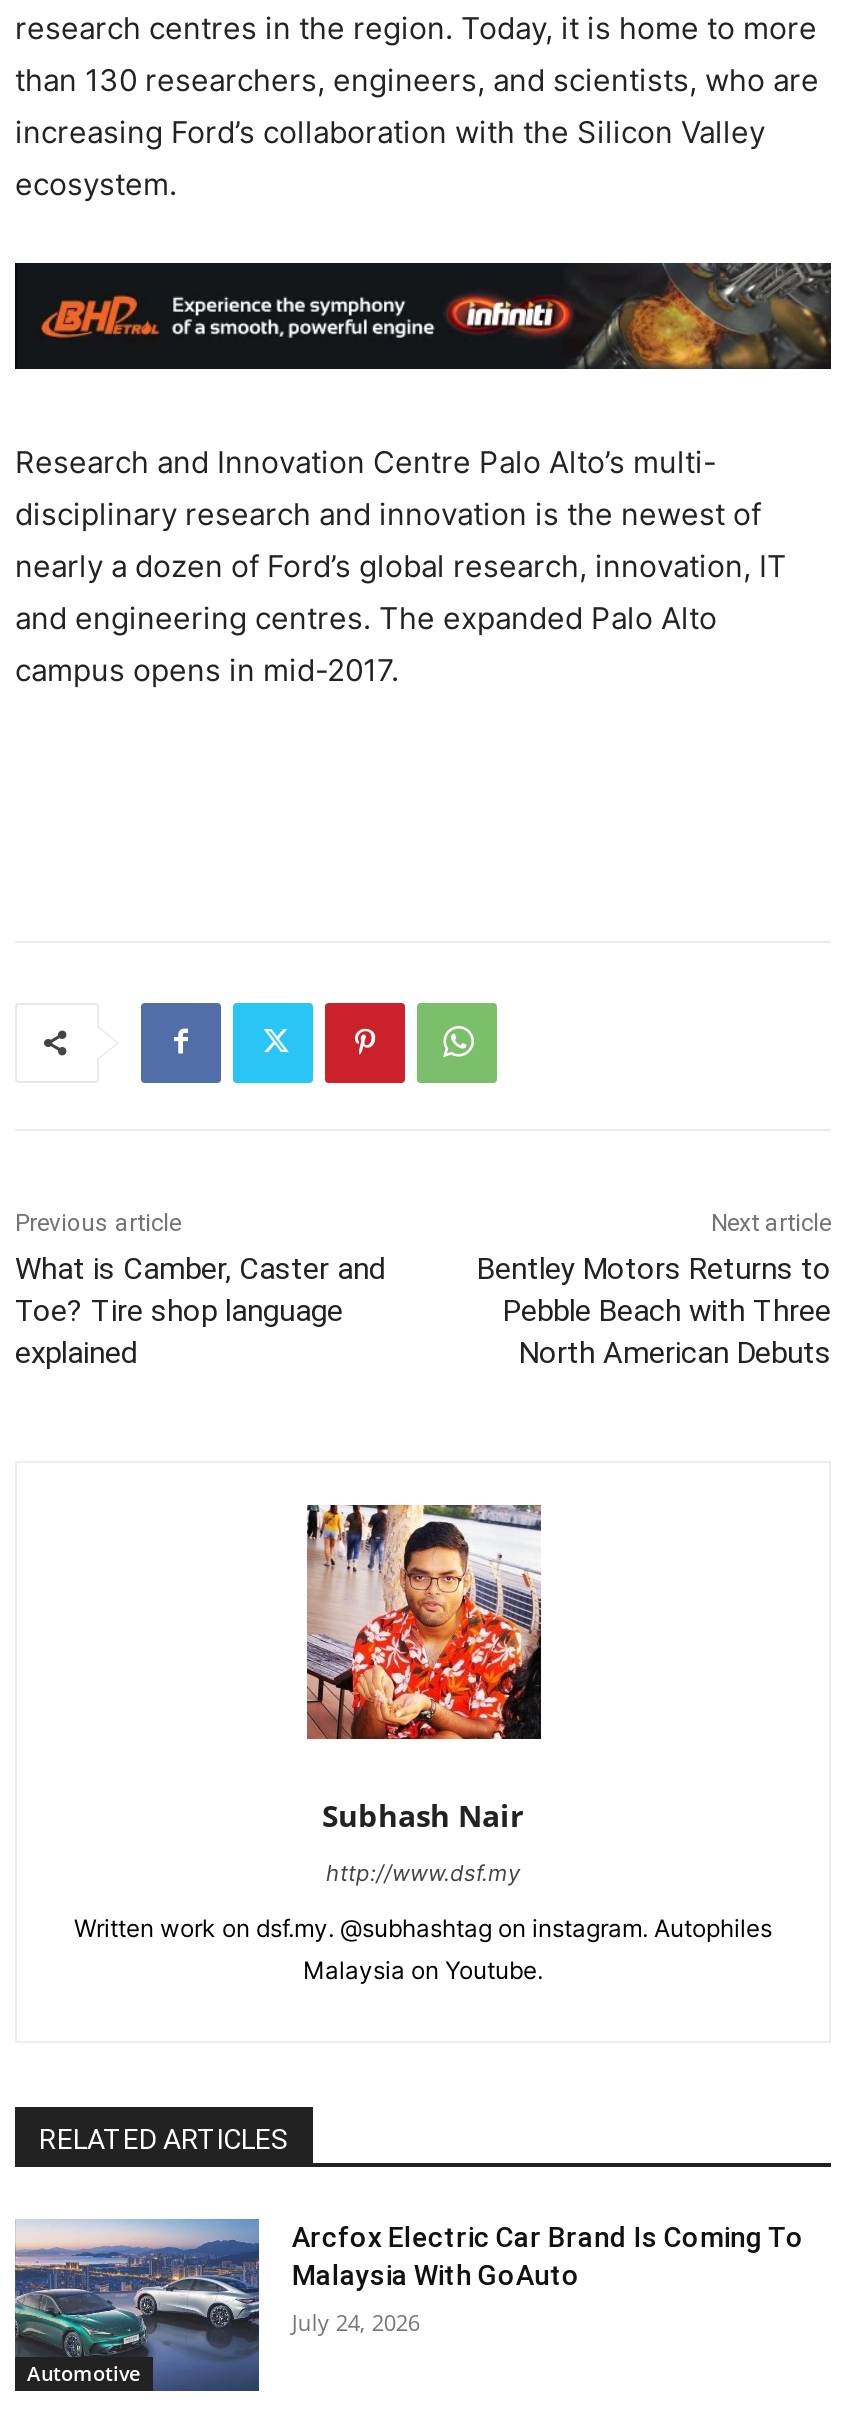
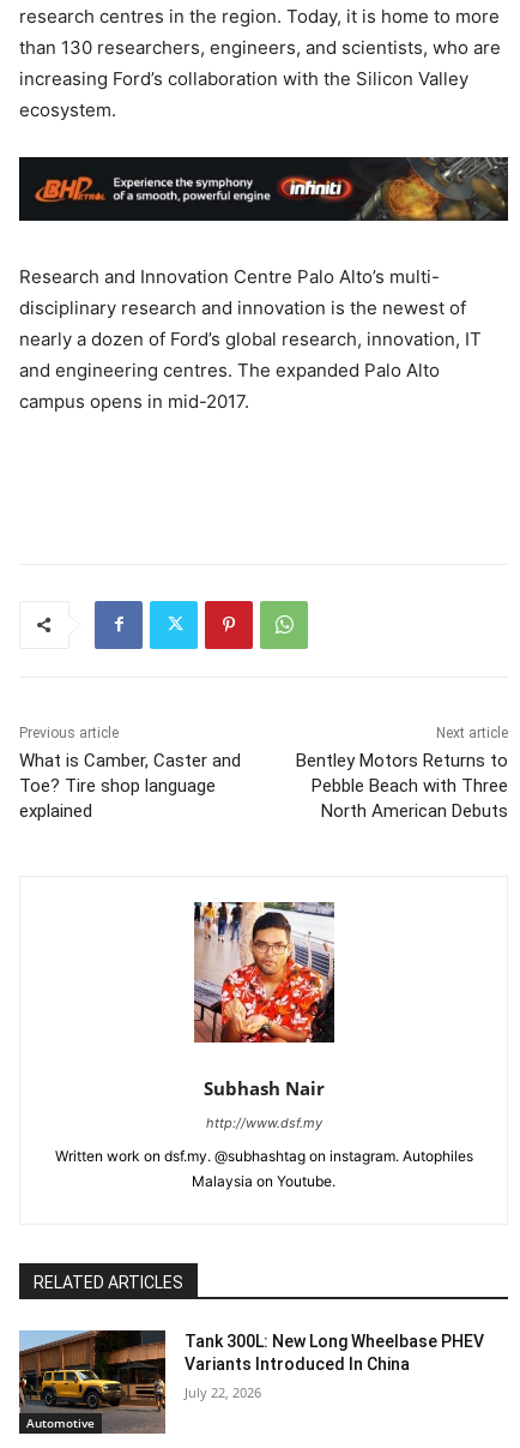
- [image]
- Arcfox Electric Car Brand Is Coming To
- Malaysia With GoAuto
+ [image]
+ Tank 300L: New Long Wheelbase PHEV
+ Variants Introduced In China

- July 24, 2026
+ July 22, 2026
